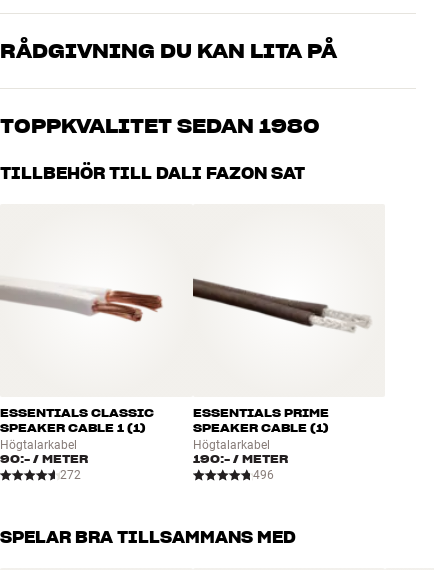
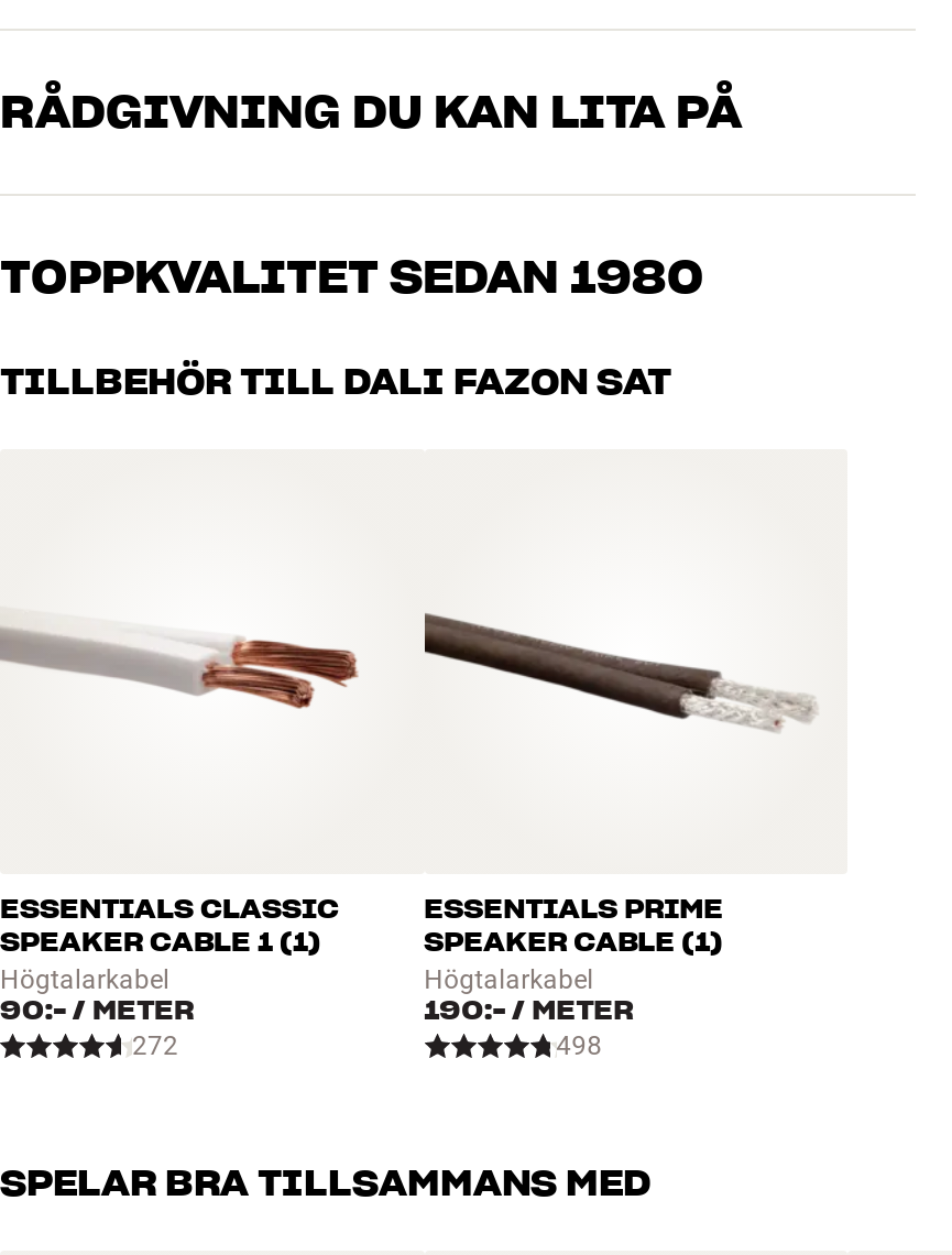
- 496
+ 498
